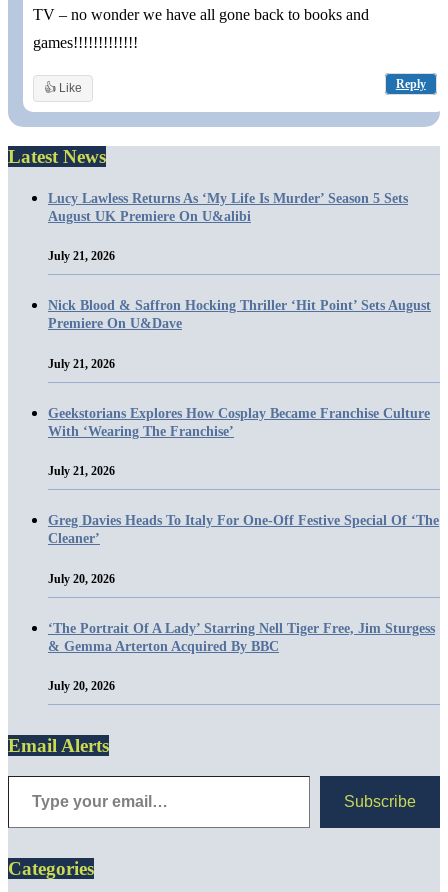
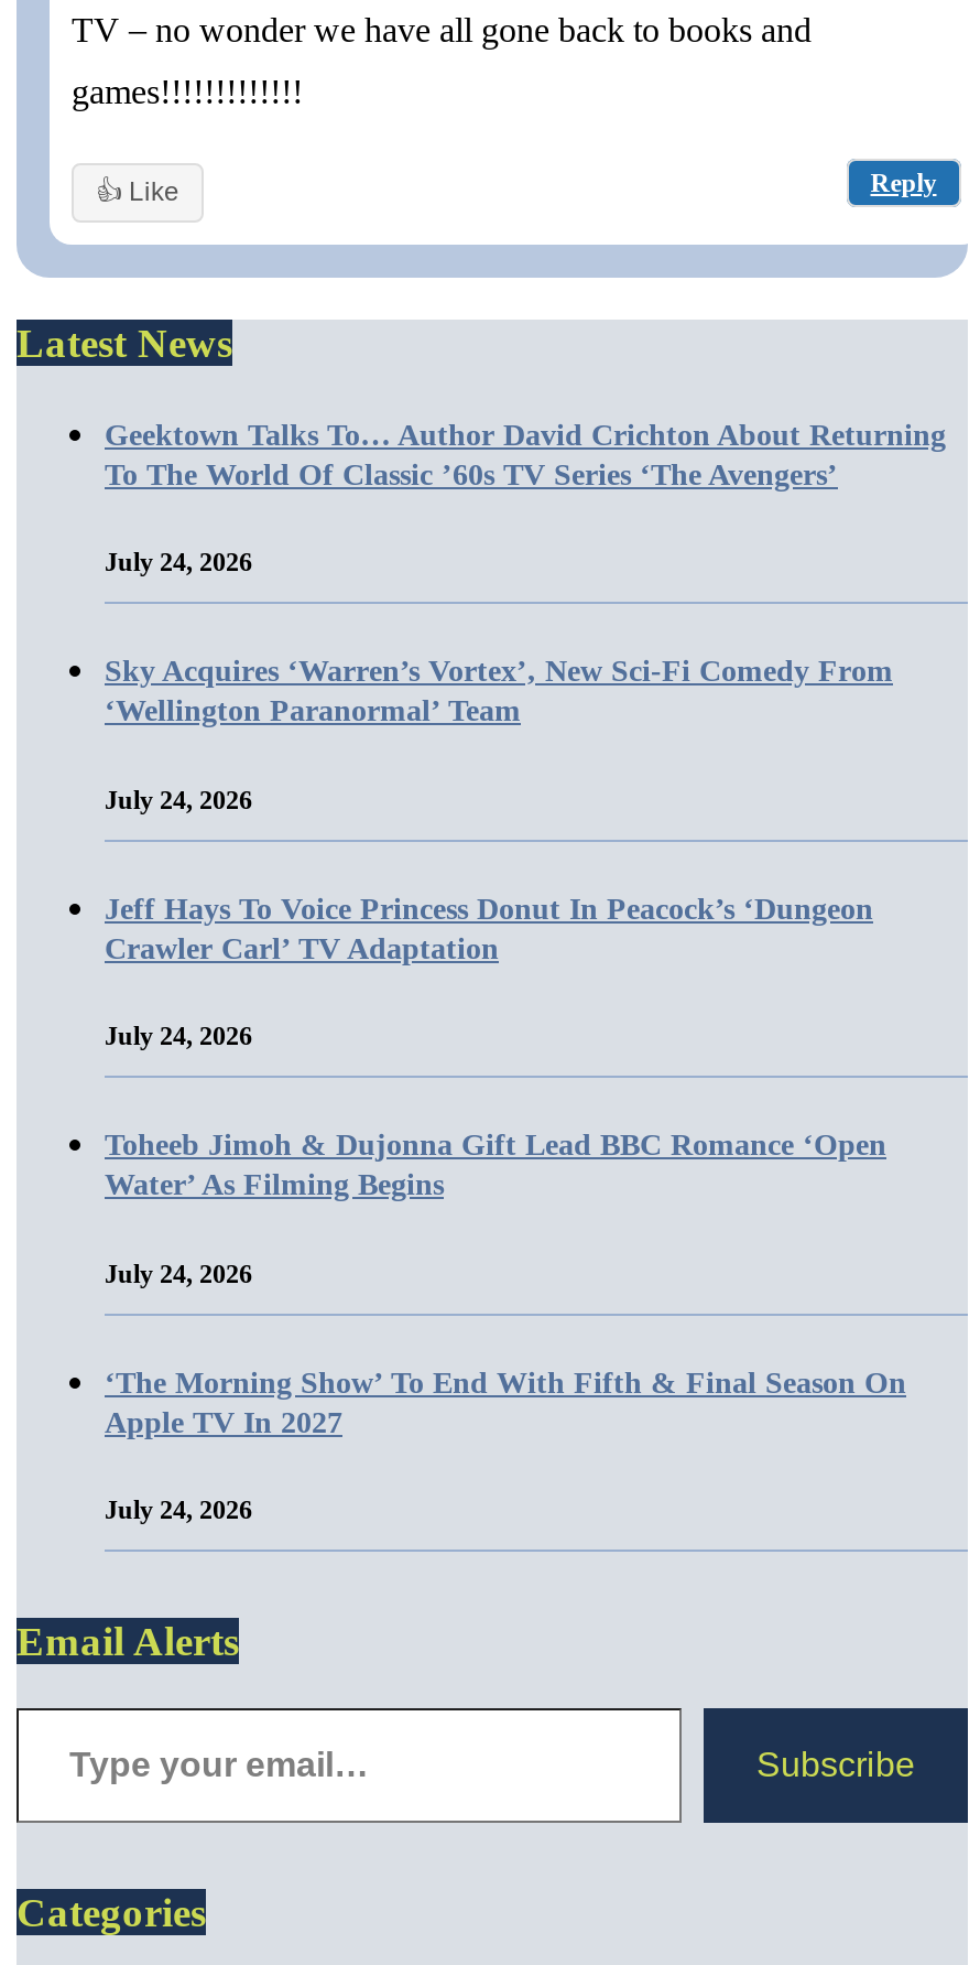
- Lucy Lawless Returns As ‘My Life Is Murder’ Season 5 Sets
- August UK Premiere On U&alibi
+ Geektown Talks To… Author David Crichton About Returning
+ To The World Of Classic ’60s TV Series ‘The Avengers’

- July 21, 2026
+ July 24, 2026

- Nick Blood & Saffron Hocking Thriller ‘Hit Point’ Sets August
- Premiere On U&Dave
+ Sky Acquires ‘Warren’s Vortex’, New Sci-Fi Comedy From
+ ‘Wellington Paranormal’ Team

- July 21, 2026
+ July 24, 2026

- Geekstorians Explores How Cosplay Became Franchise Culture
- With ‘Wearing The Franchise’
+ Jeff Hays To Voice Princess Donut In Peacock’s ‘Dungeon
+ Crawler Carl’ TV Adaptation

- July 21, 2026
+ July 24, 2026

- Greg Davies Heads To Italy For One-Off Festive Special Of ‘The
- Cleaner’
+ Toheeb Jimoh & Dujonna Gift Lead BBC Romance ‘Open
+ Water’ As Filming Begins

- July 20, 2026
+ July 24, 2026

- ‘The Portrait Of A Lady’ Starring Nell Tiger Free, Jim Sturgess
- & Gemma Arterton Acquired By BBC
+ ‘The Morning Show’ To End With Fifth & Final Season On
+ Apple TV In 2027

- July 20, 2026
+ July 24, 2026
